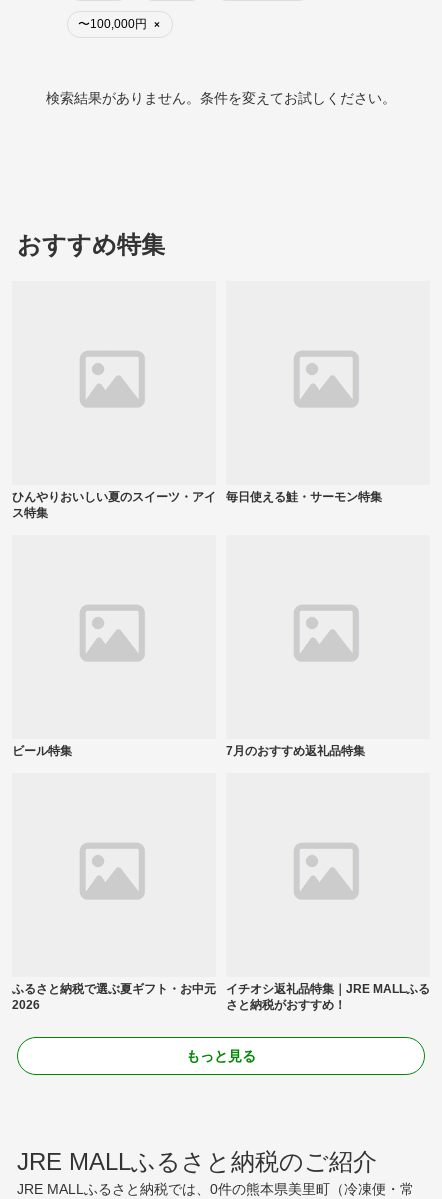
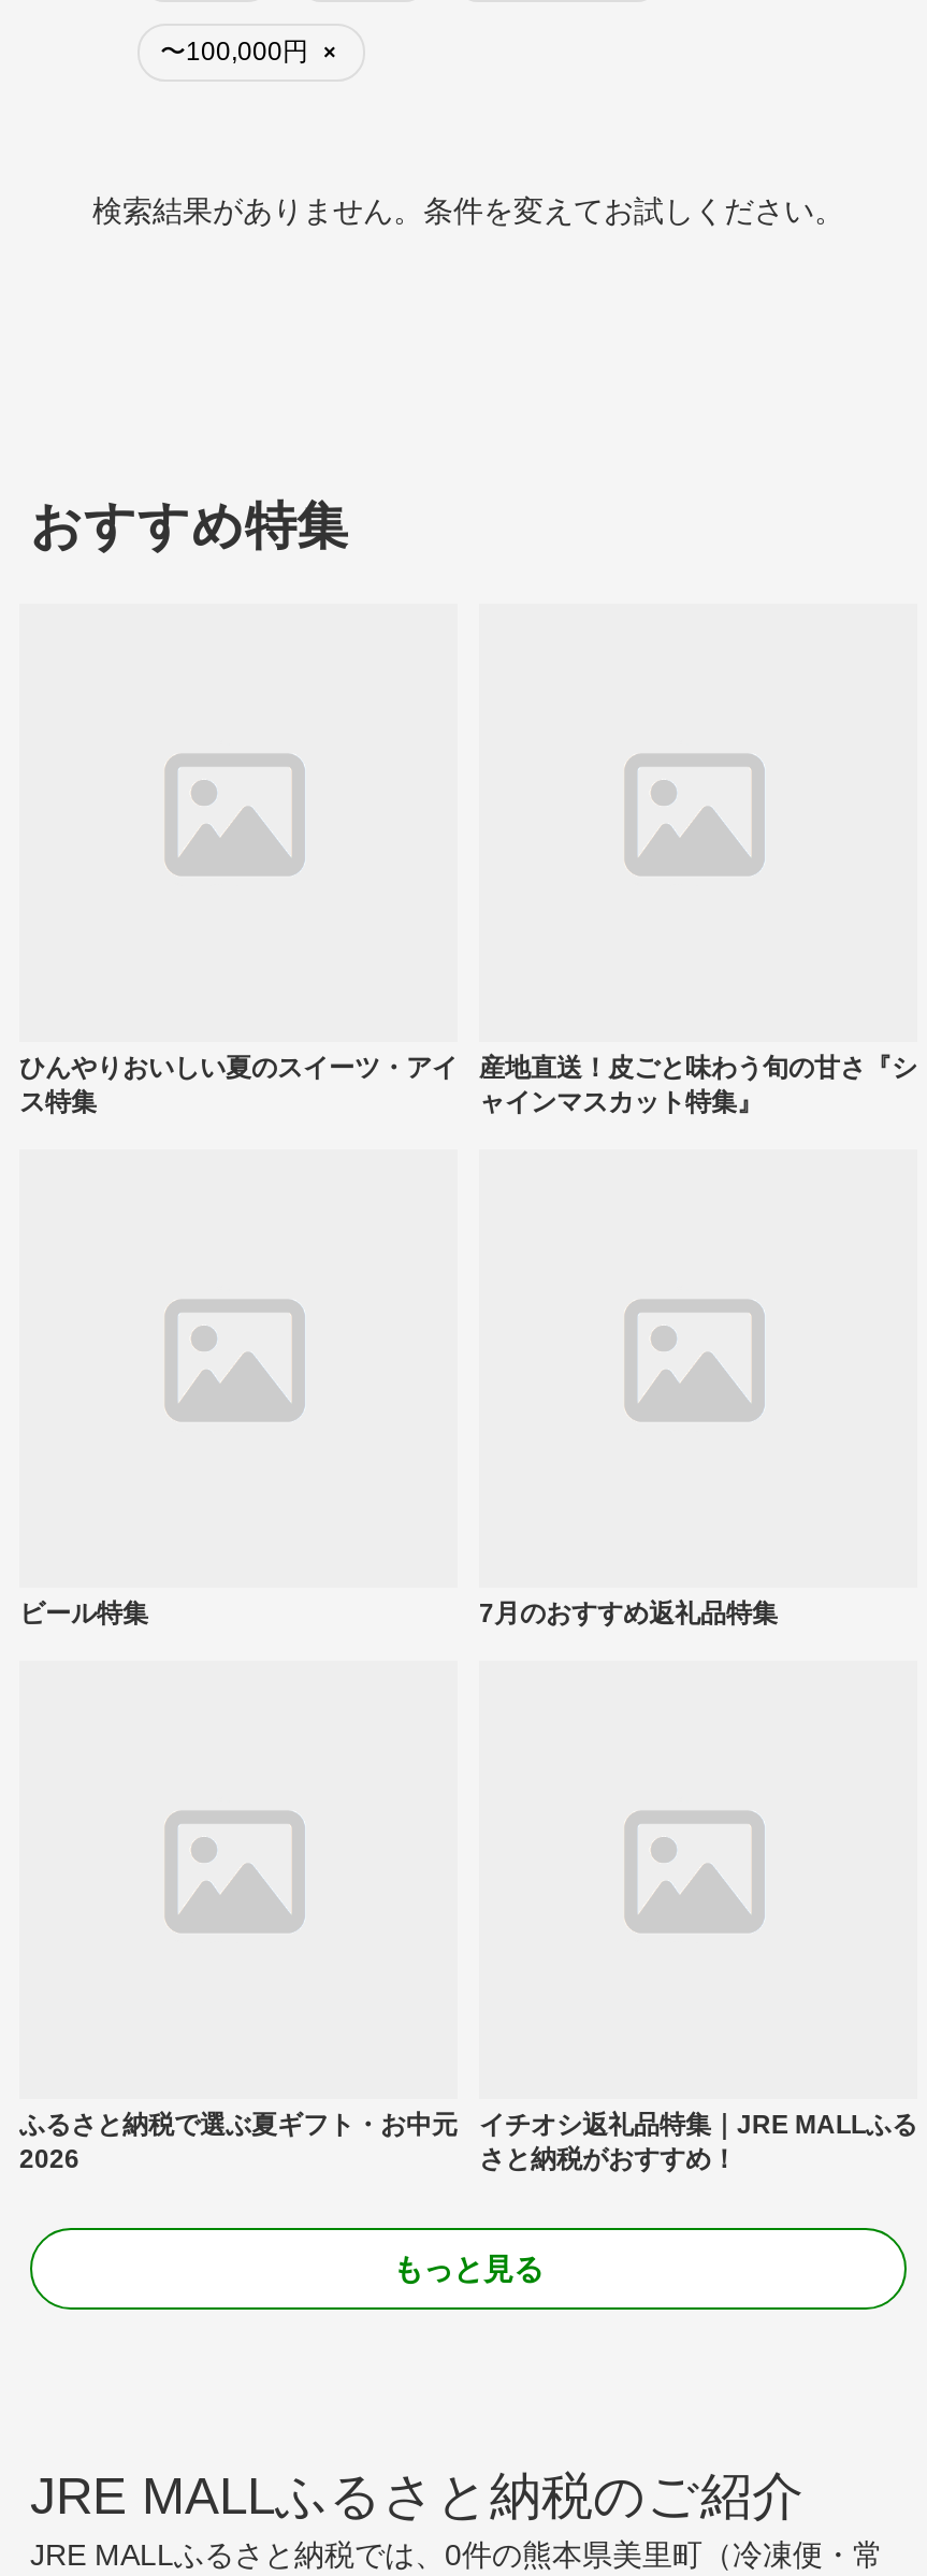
- 毎日使える鮭・サーモン特集
+ 産地直送！皮ごと味わう旬の甘さ『シ
+ ャインマスカット特集』
